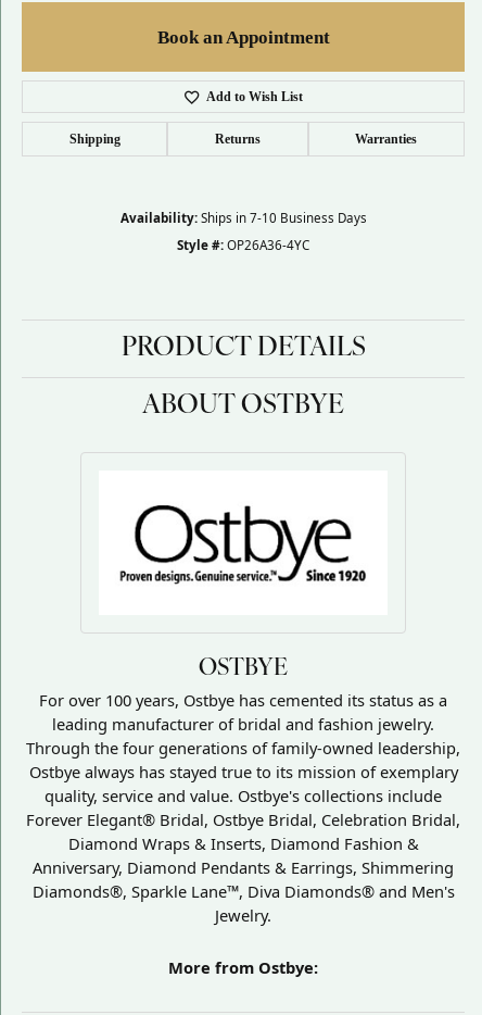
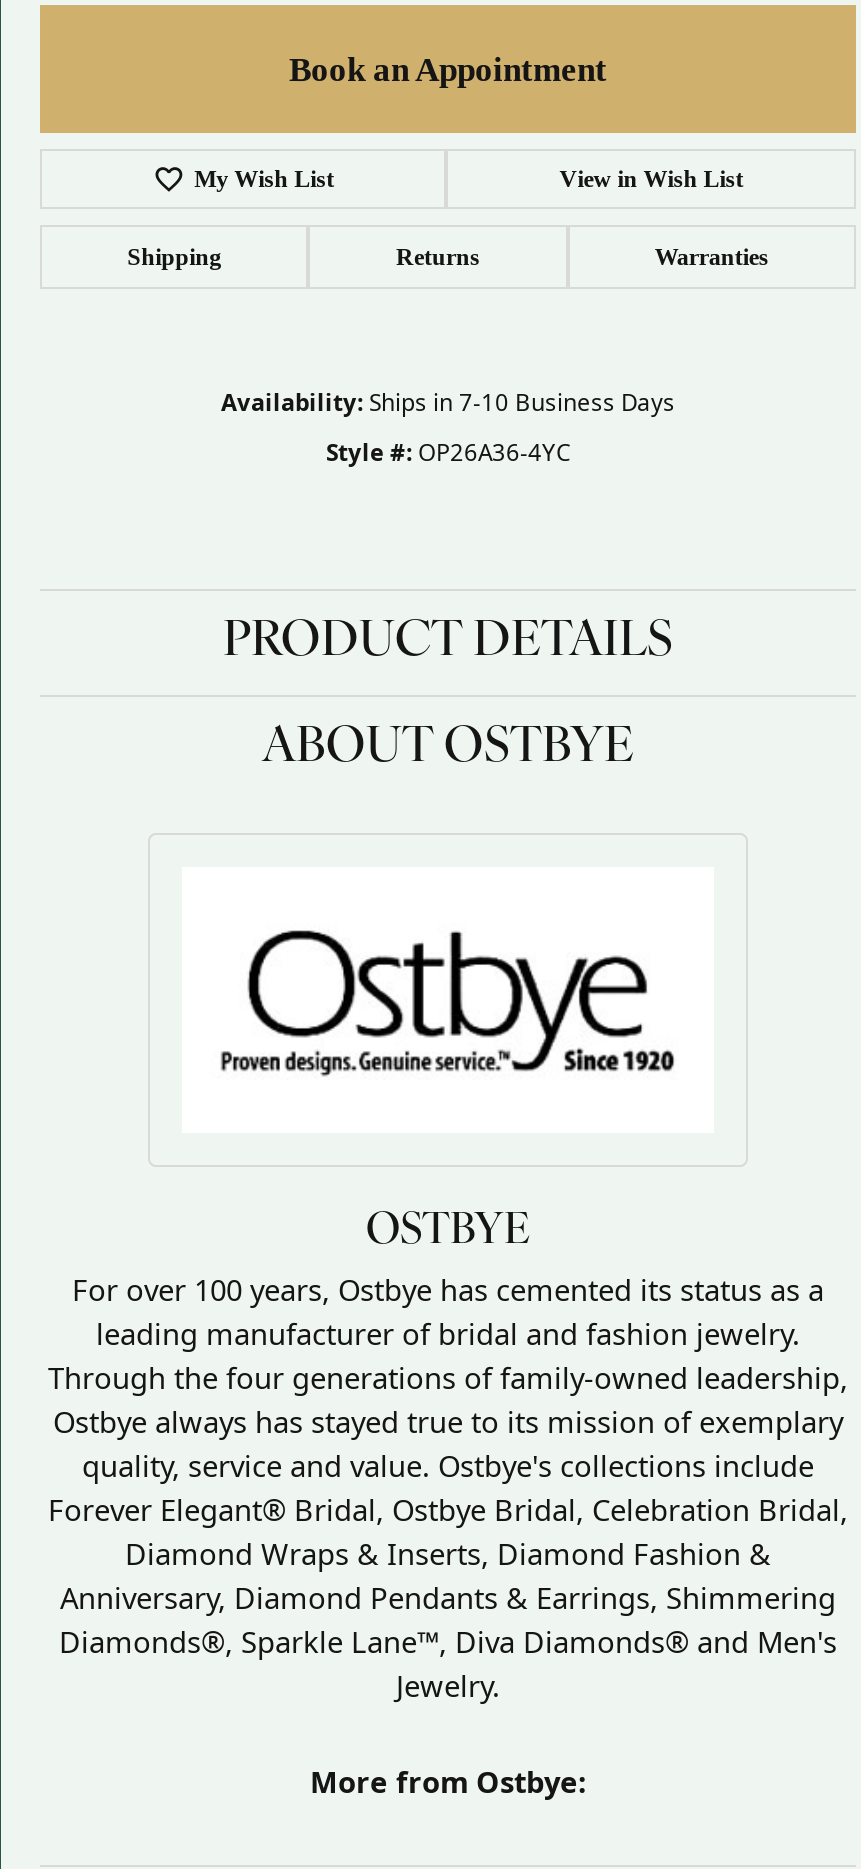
- Add to Wish List
+ My Wish List
+ View in Wish List
